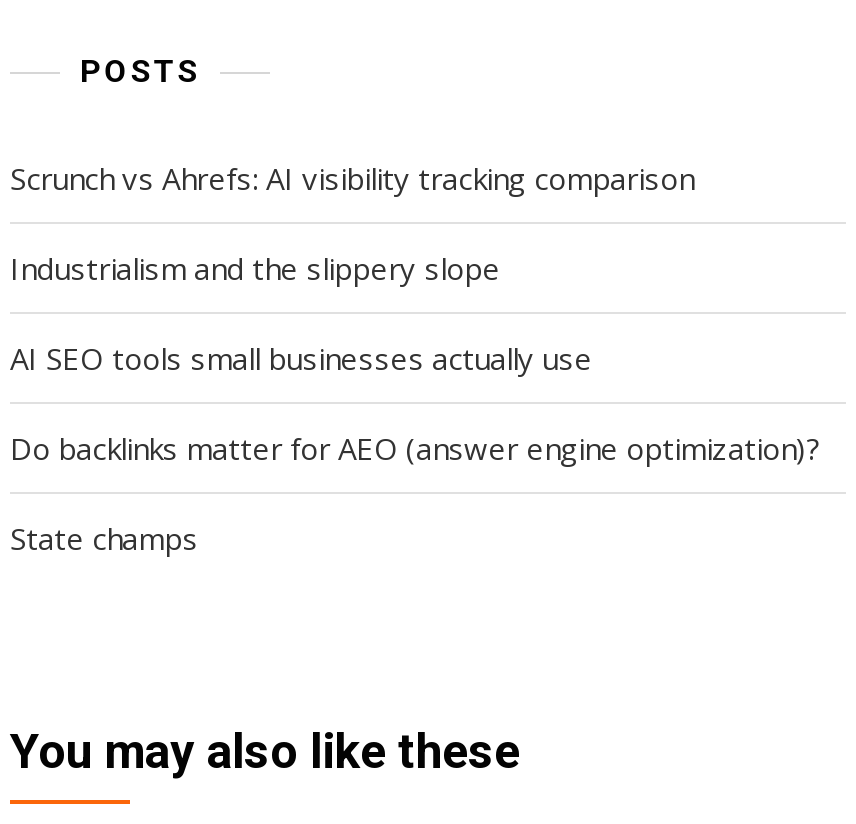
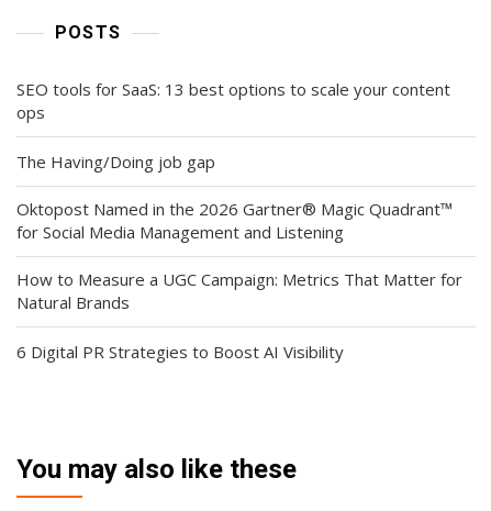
- Scrunch vs Ahrefs: AI visibility tracking comparison
+ SEO tools for SaaS: 13 best options to scale your content
+ ops

- Industrialism and the slippery slope
+ The Having/Doing job gap

- AI SEO tools small businesses actually use
+ Oktopost Named in the 2026 Gartner® Magic Quadrant™
+ for Social Media Management and Listening

- Do backlinks matter for AEO (answer engine optimization)?
+ How to Measure a UGC Campaign: Metrics That Matter for
+ Natural Brands

- State champs
+ 6 Digital PR Strategies to Boost AI Visibility
